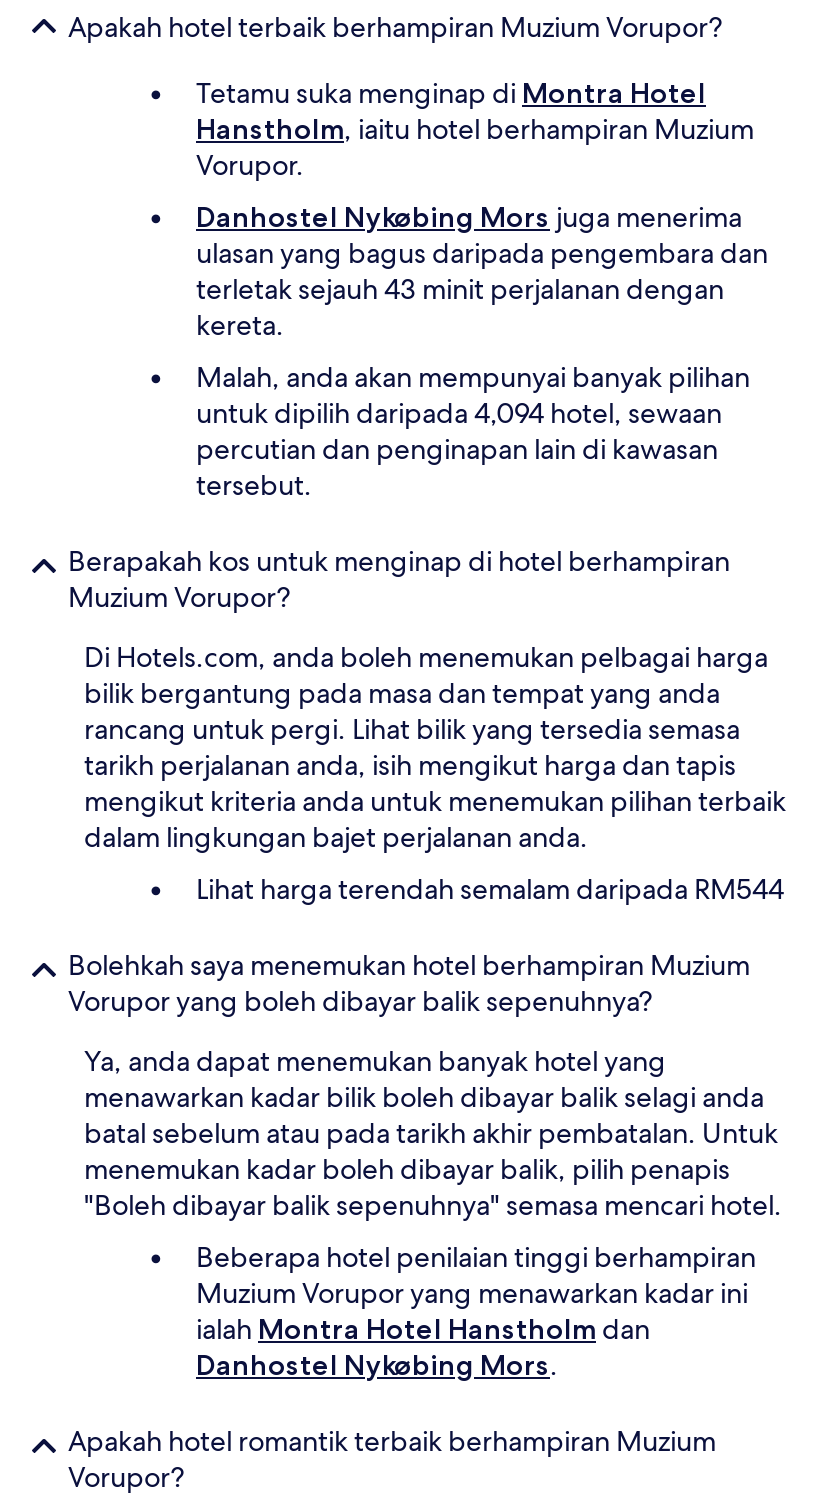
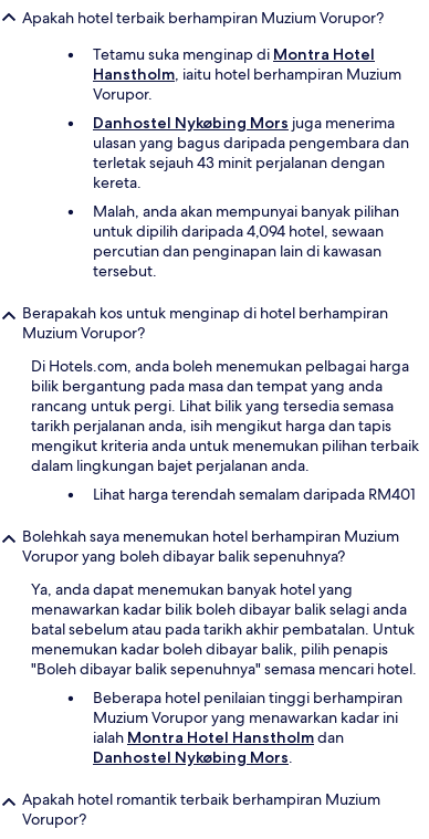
- Lihat harga terendah semalam daripada RM544
+ Lihat harga terendah semalam daripada RM401
